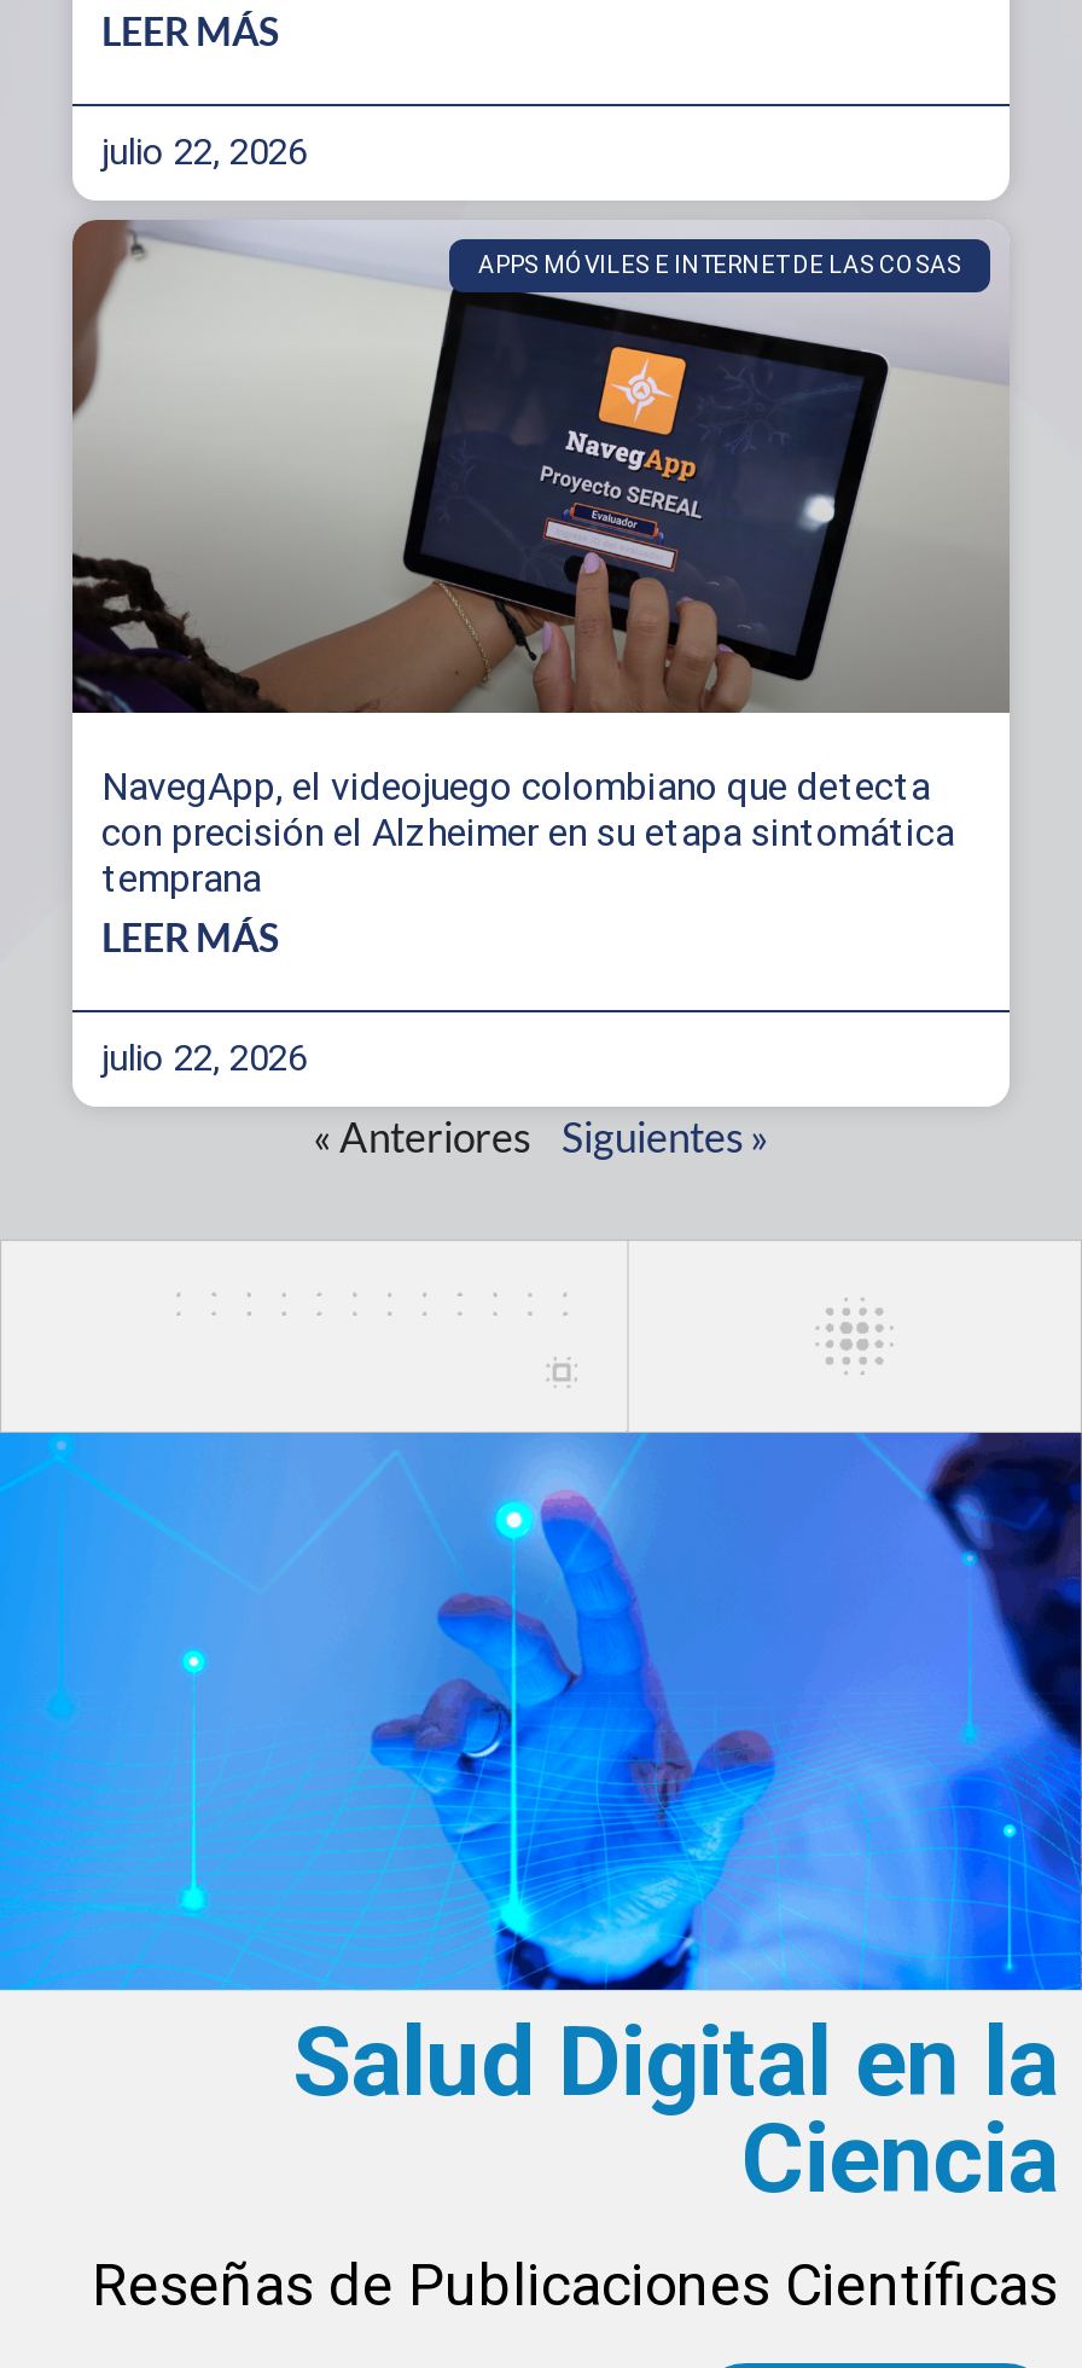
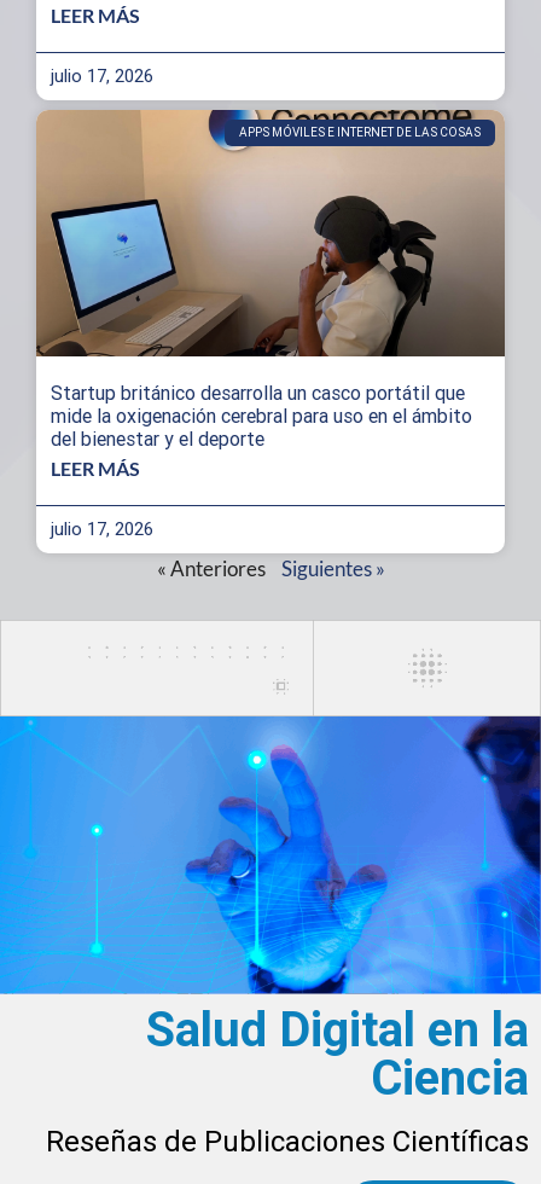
- julio 22, 2026
+ julio 17, 2026

- [image]
- NavegApp, el videojuego colombiano que detecta
- con precisión el Alzheimer en su etapa sintomática
- temprana
+ [image]
+ Startup británico desarrolla un casco portátil que
+ mide la oxigenación cerebral para uso en el ámbito
+ del bienestar y el deporte

- julio 22, 2026
+ julio 17, 2026
